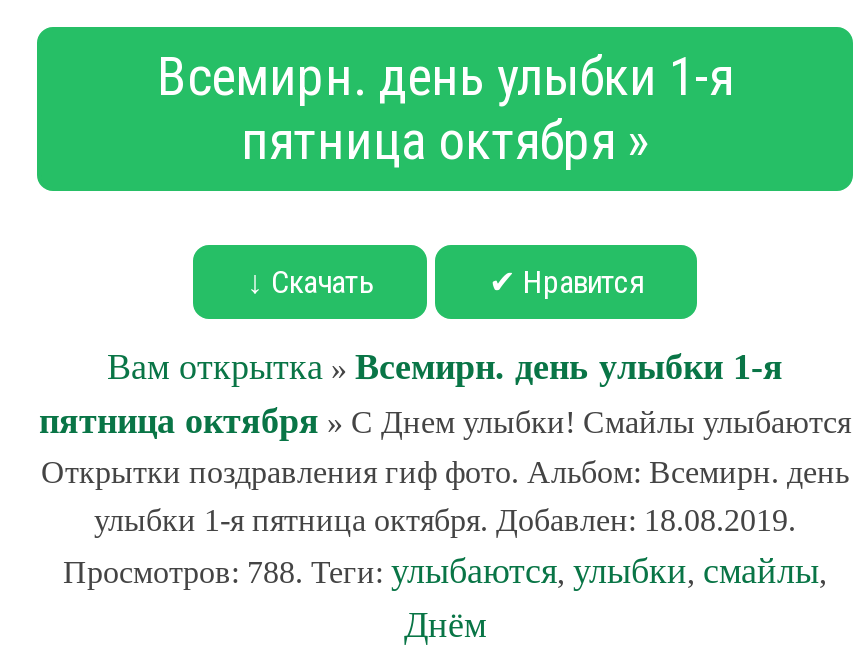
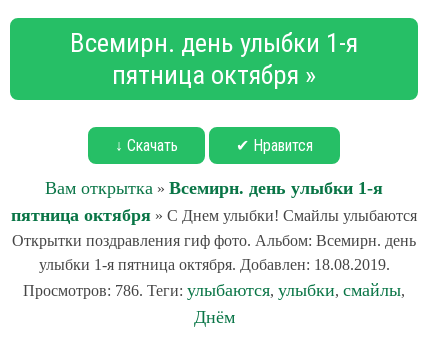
- Просмотров: 788. Теги: улыбаются, улыбки, смайлы,
+ Просмотров: 786. Теги: улыбаются, улыбки, смайлы,
